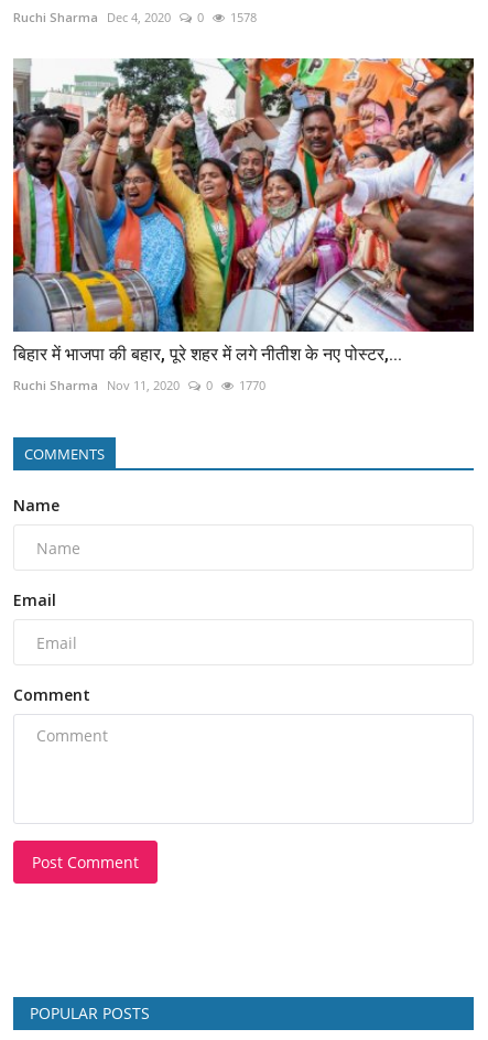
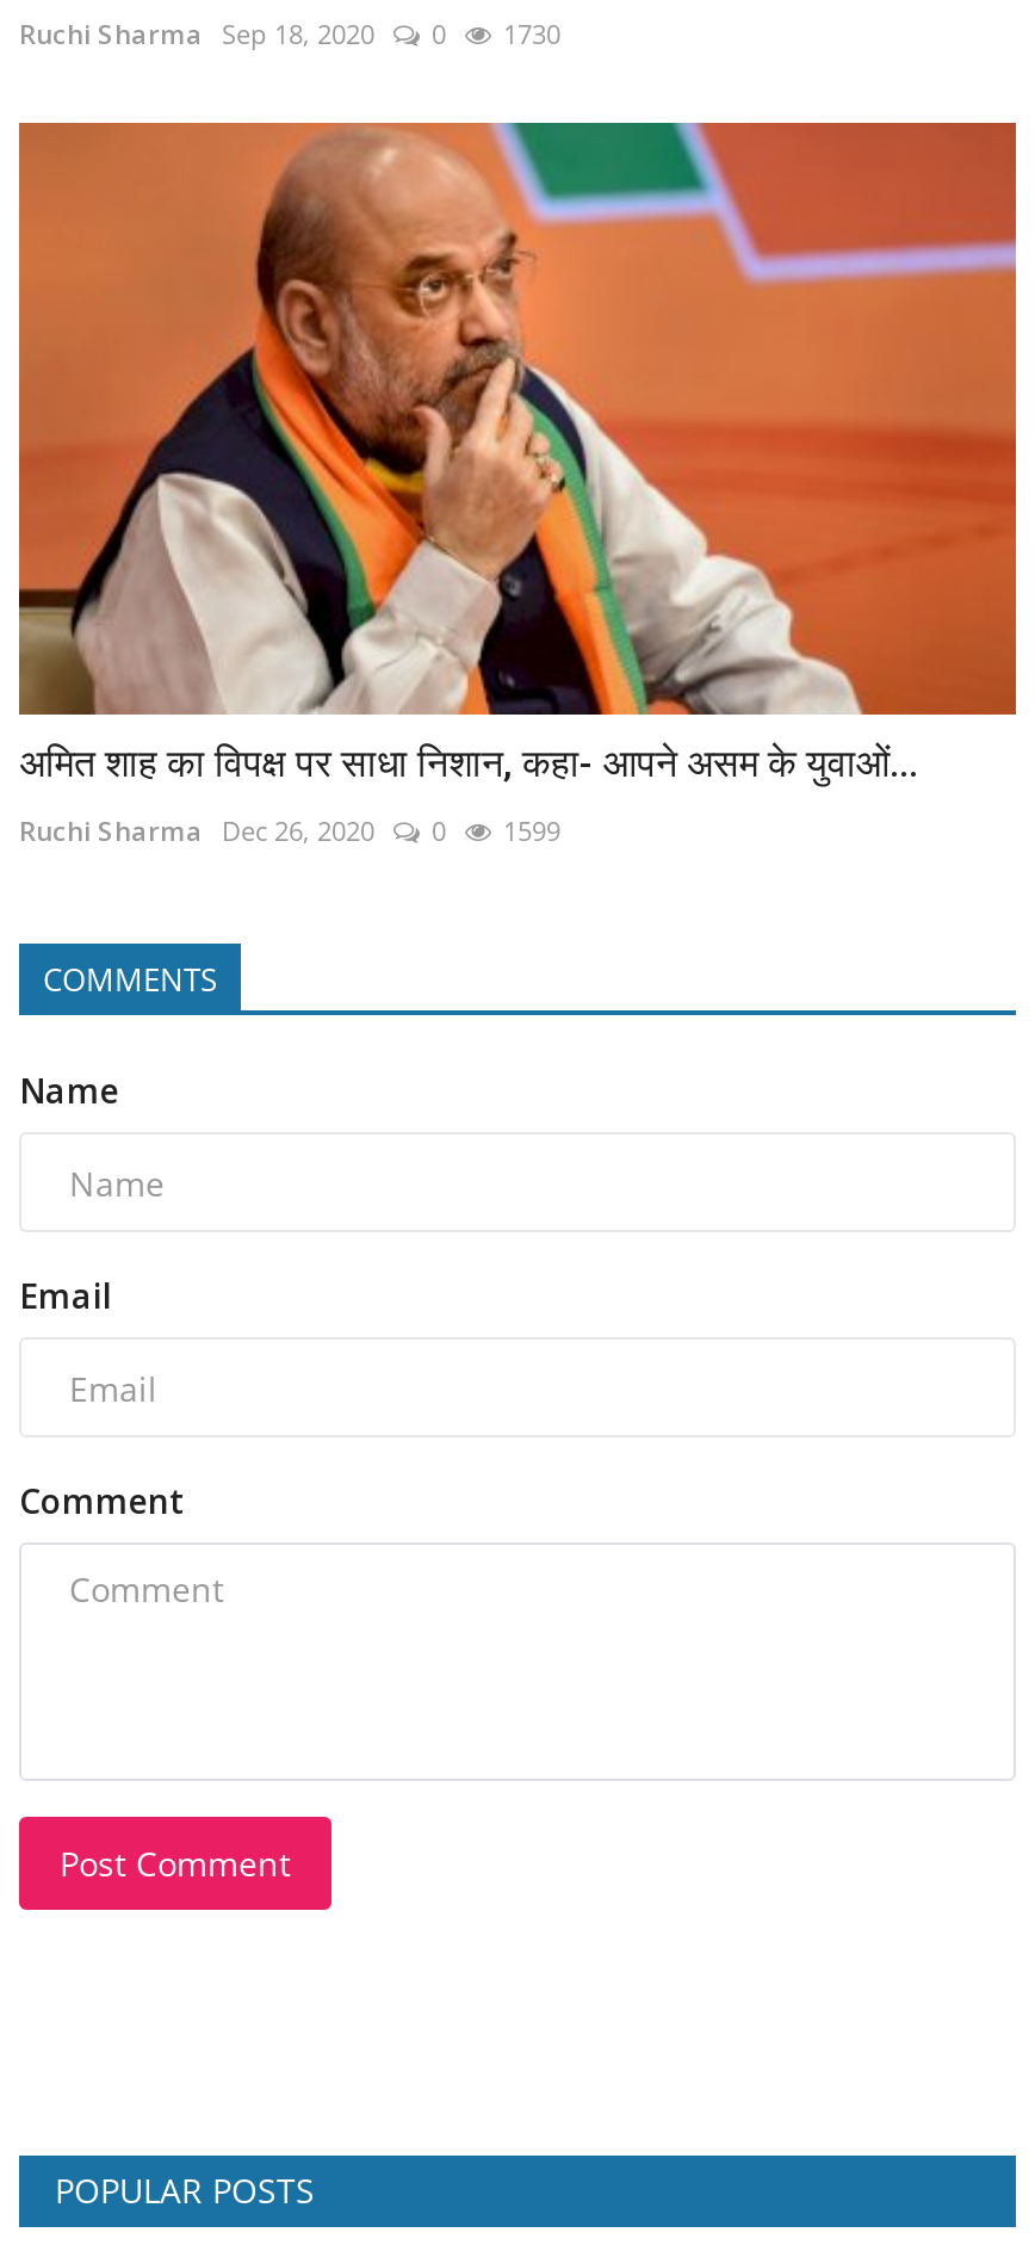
- Ruchi Sharma Dec 4, 2020
+ Ruchi Sharma Sep 18, 2020

- 1578
+ 1730

- [image]
- बिहार में भाजपा की बहार, पूरे शहर में लगे नीतीश के नए पोस्टर,...
+ [image]
+ अमित शाह का विपक्ष पर साधा निशान, कहा- आपने असम के युवाओं...

- Ruchi Sharma Nov 11, 2020
+ Ruchi Sharma Dec 26, 2020

- 1770
+ 1599
